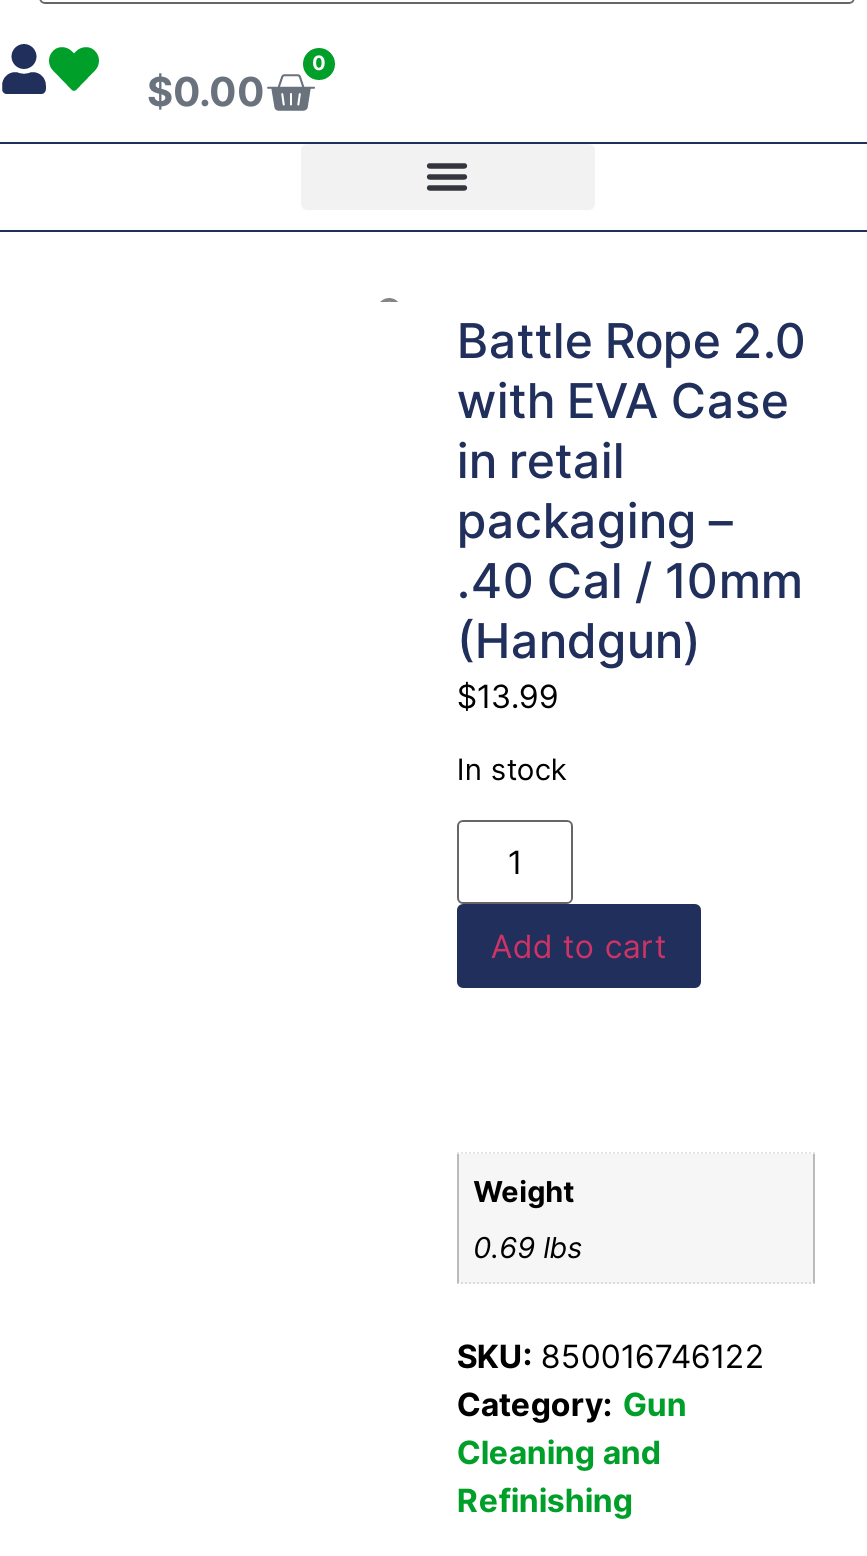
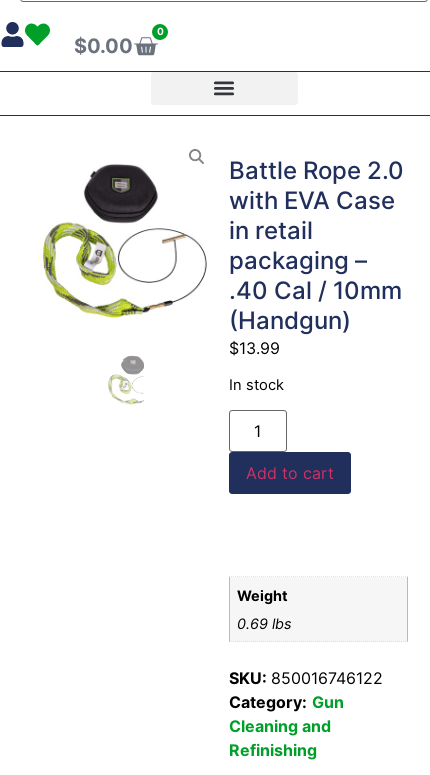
+ [image]

+ [image]
